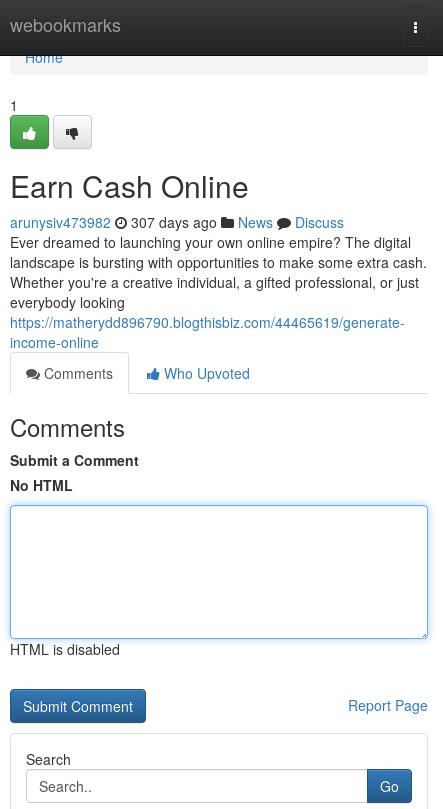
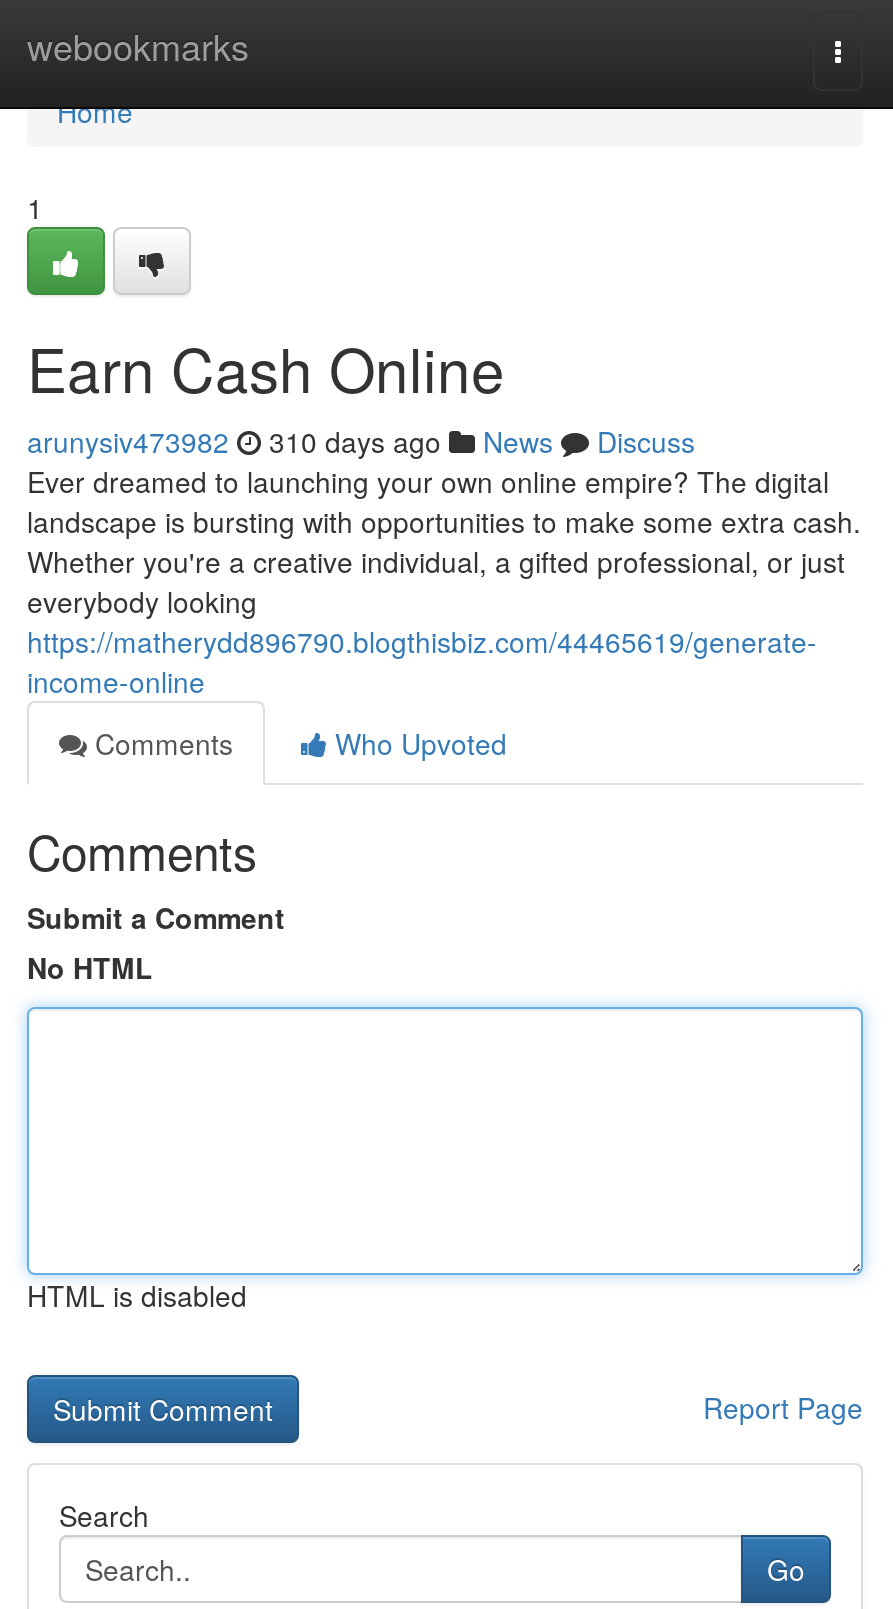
- arunysiv473982 307 days ago News Discuss
+ arunysiv473982 310 days ago News Discuss
